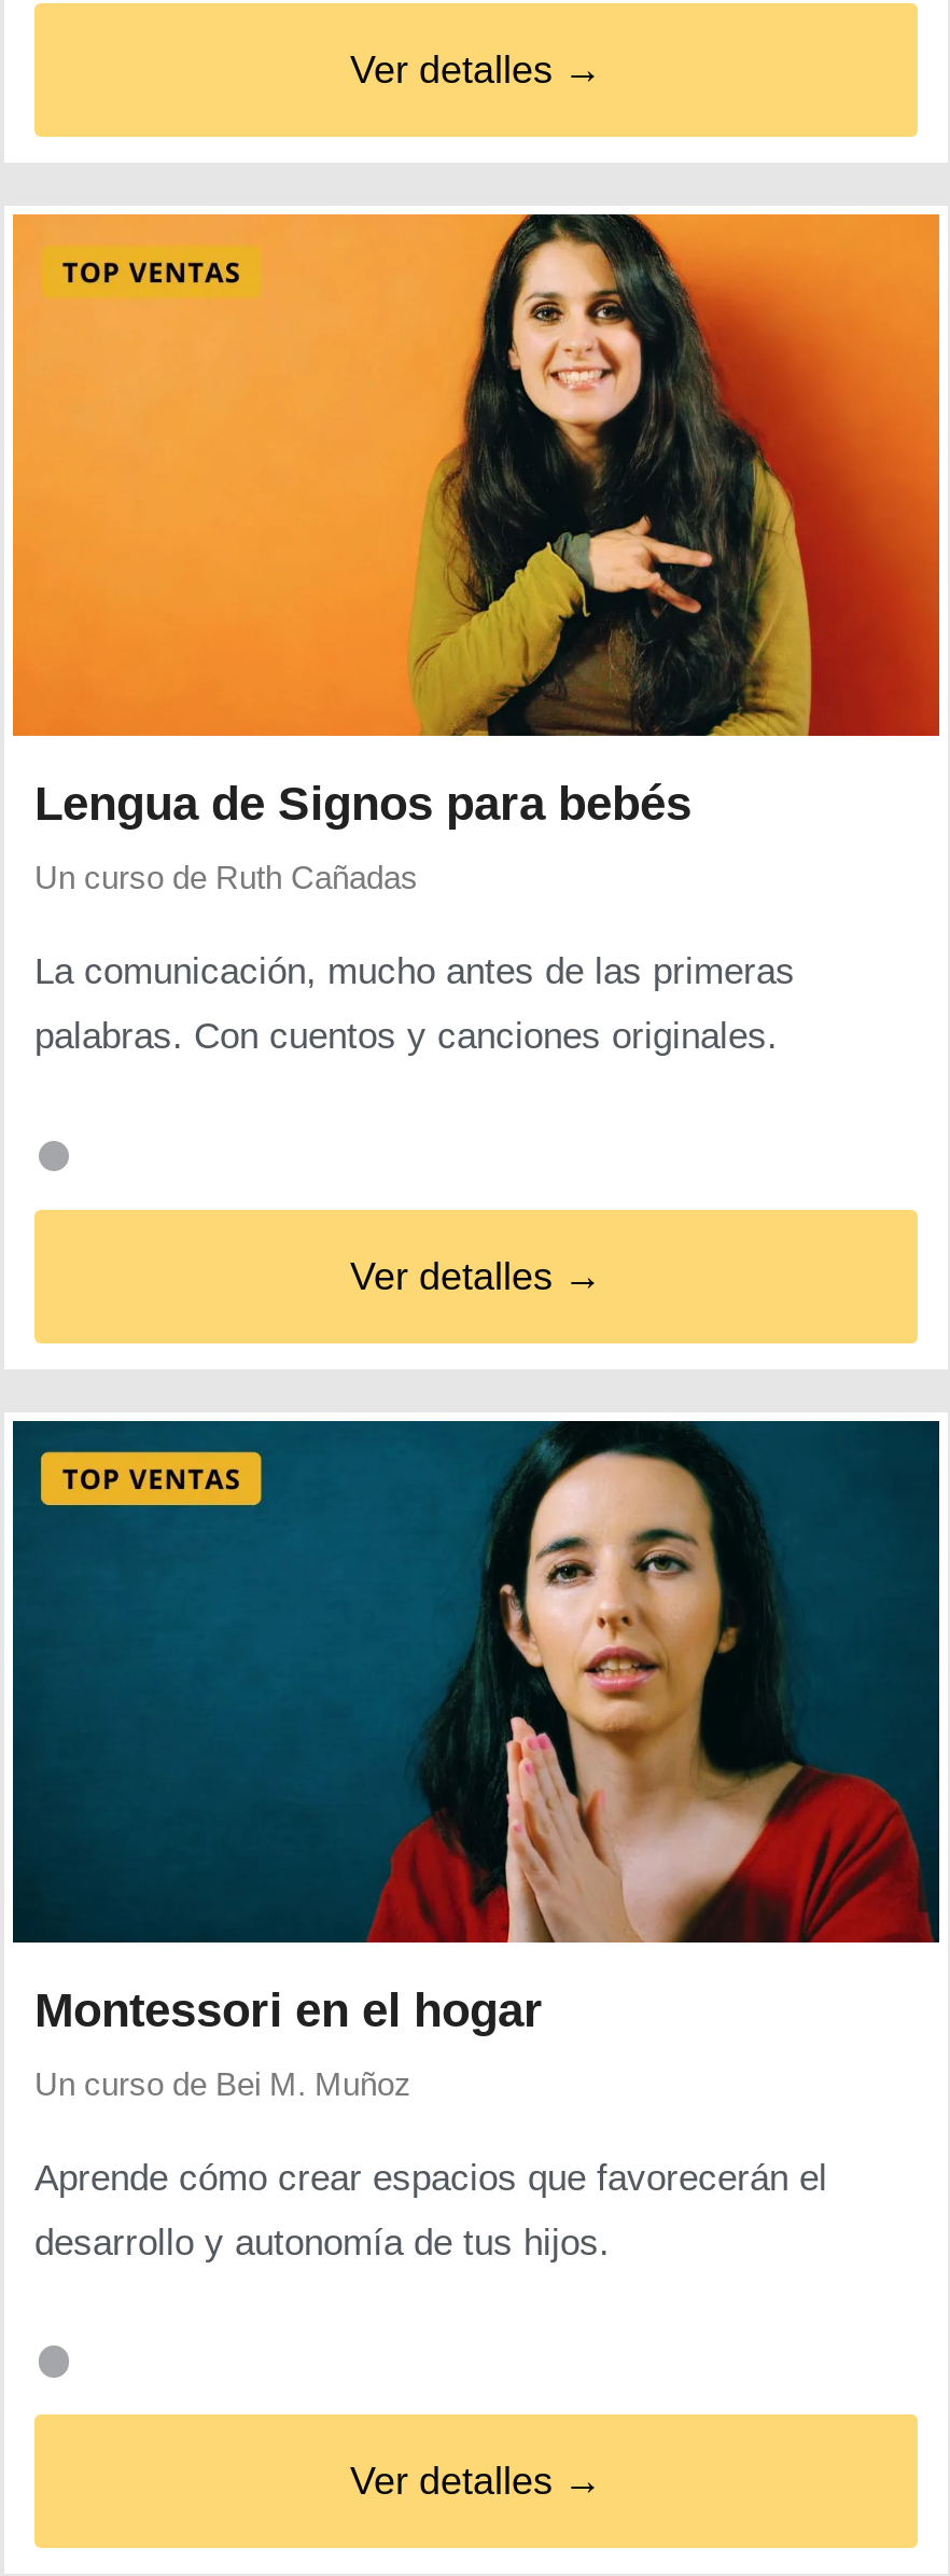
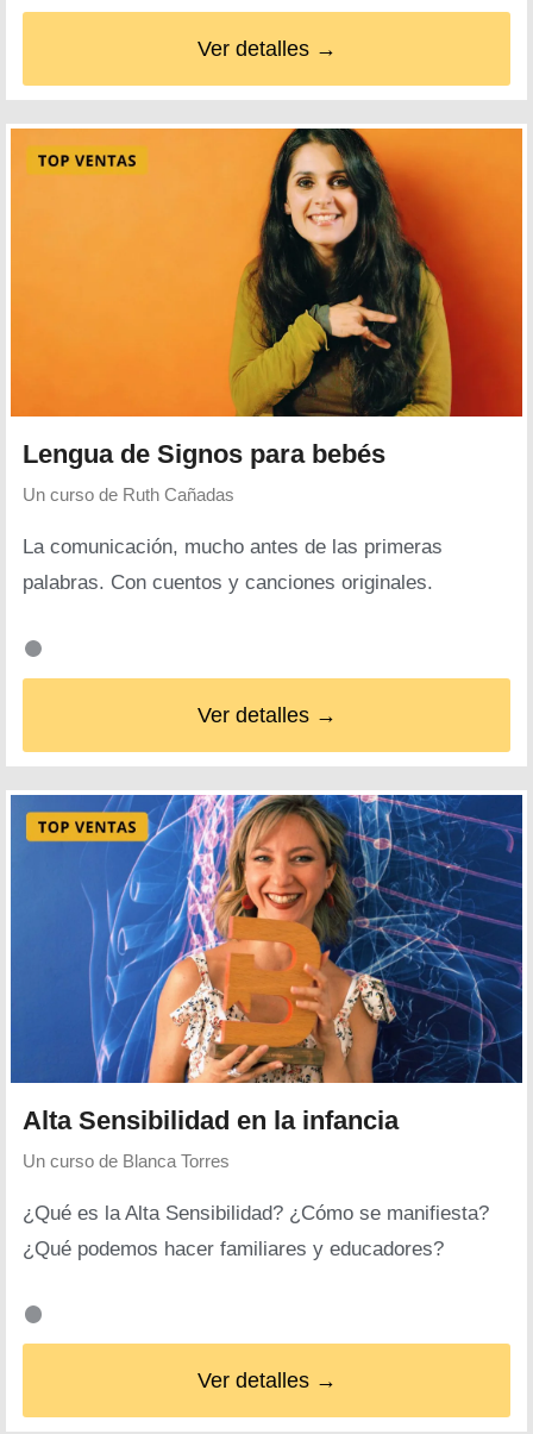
- [image]
- Montessori en el hogar
+ [image]
+ Alta Sensibilidad en la infancia

- Un curso de Bei M. Muñoz
+ Un curso de Blanca Torres

- Aprende cómo crear espacios que favorecerán el
+ ¿Qué es la Alta Sensibilidad? ¿Cómo se manifiesta?

- desarrollo y autonomía de tus hijos.
+ ¿Qué podemos hacer familiares y educadores?
